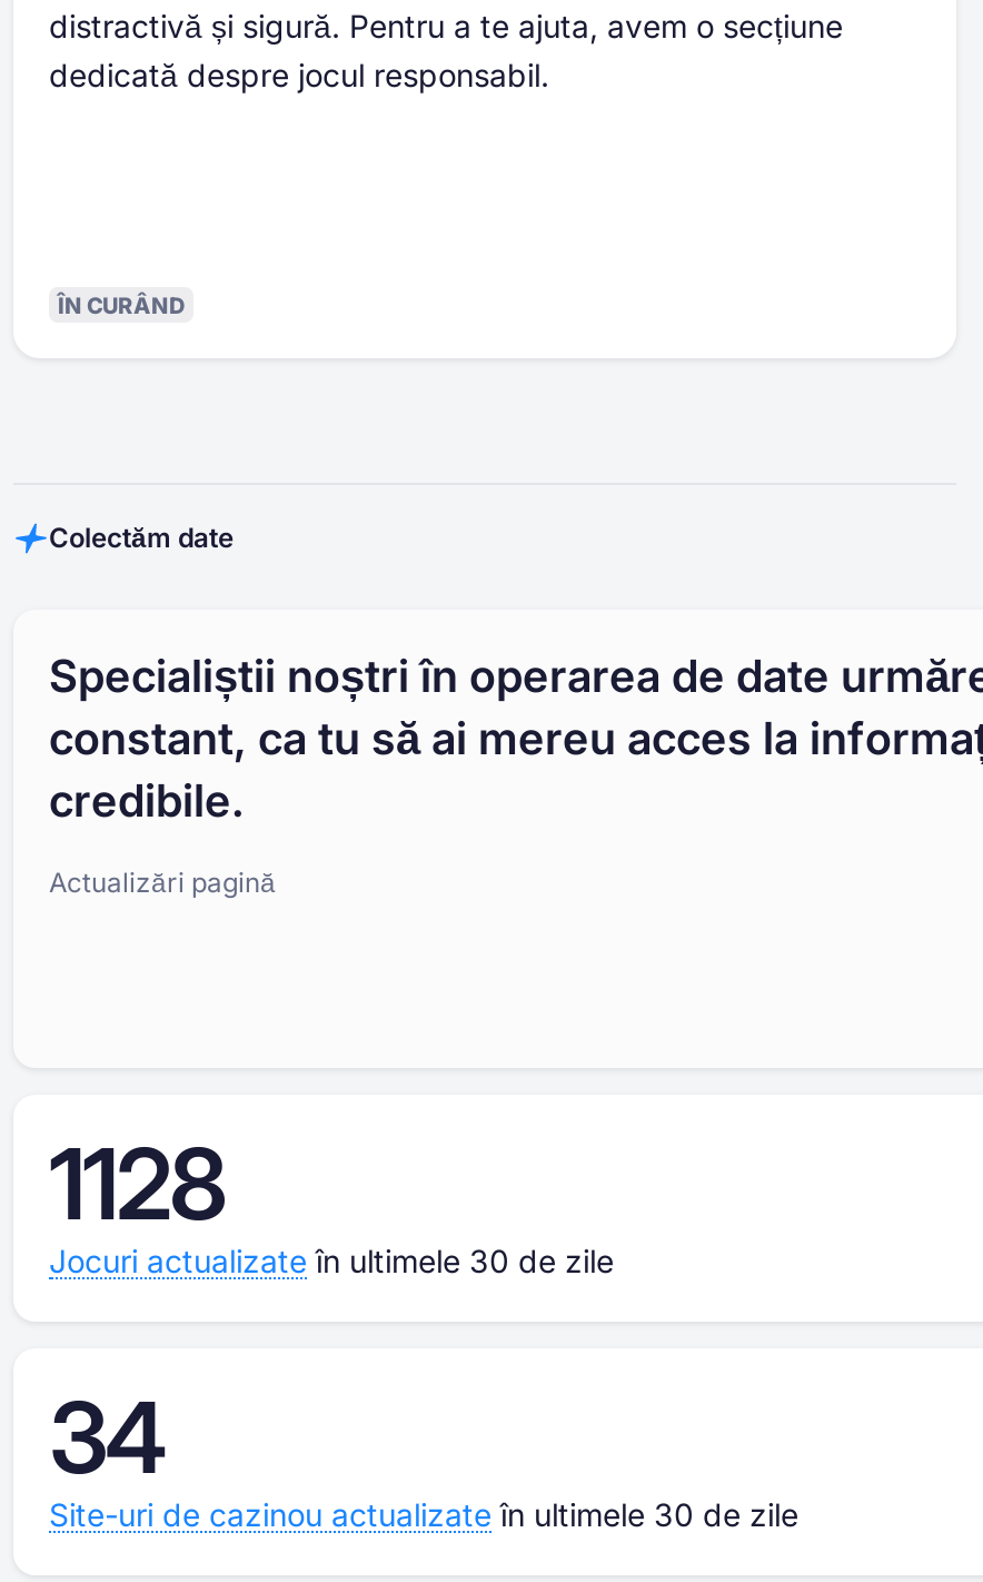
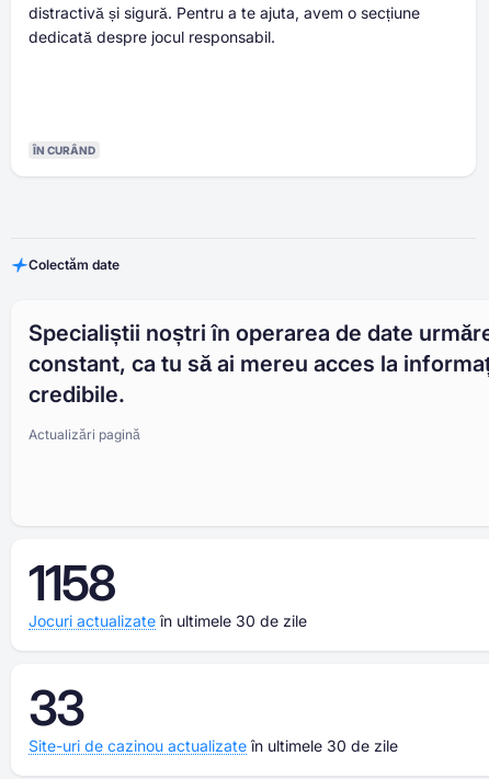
- 1128
+ 1158

- 34
+ 33
